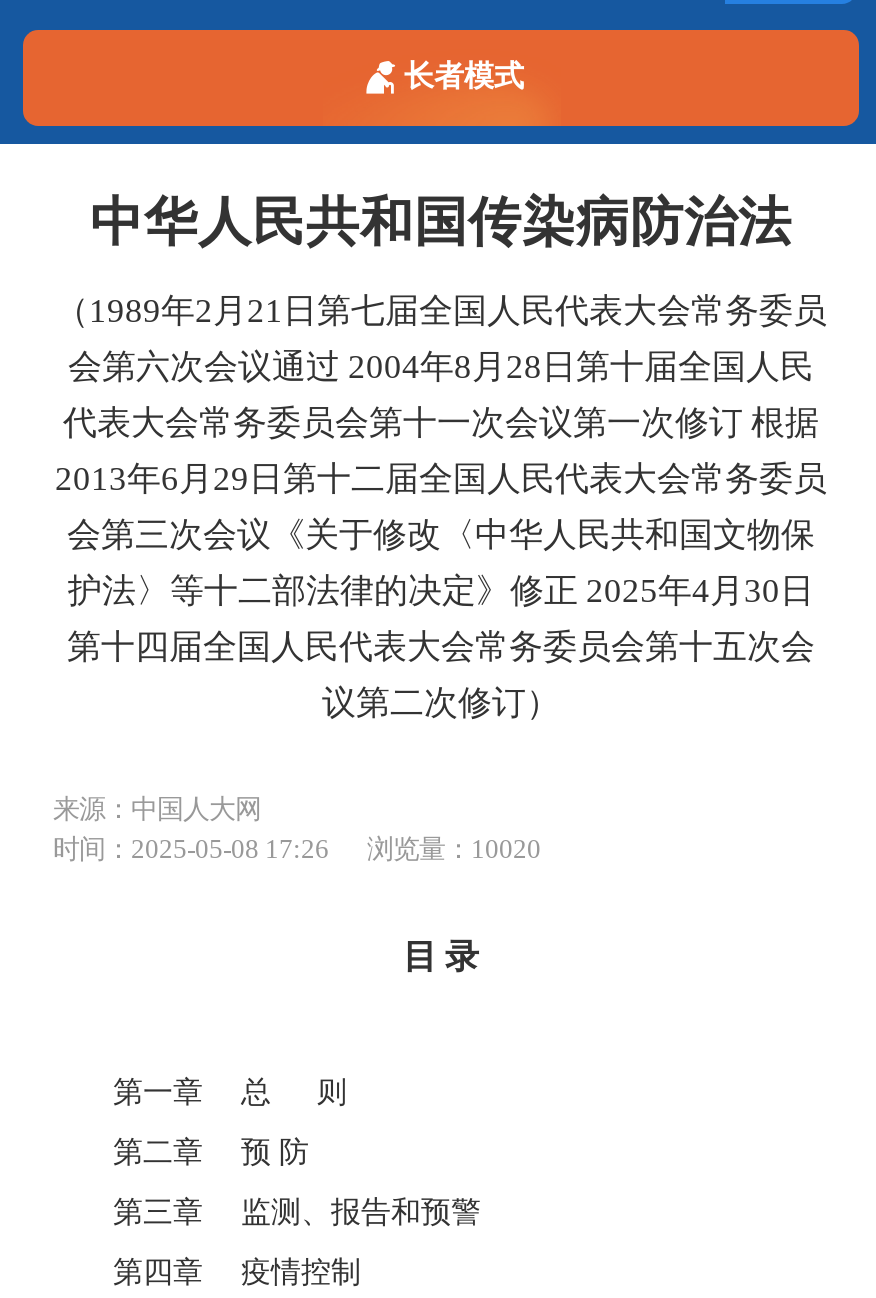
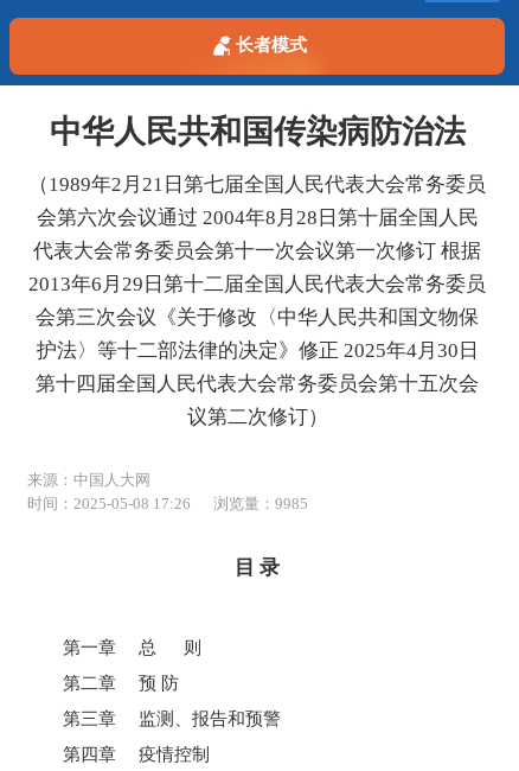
- 时间：2025-05-08 17:26 浏览量：10020
+ 时间：2025-05-08 17:26 浏览量：9985
